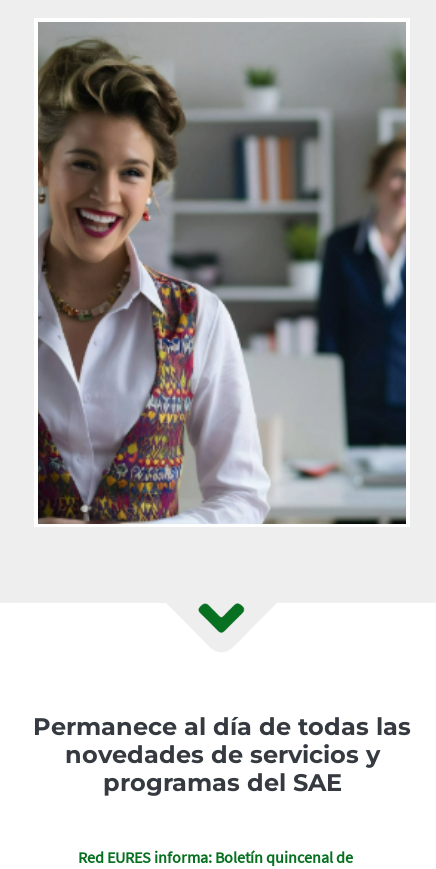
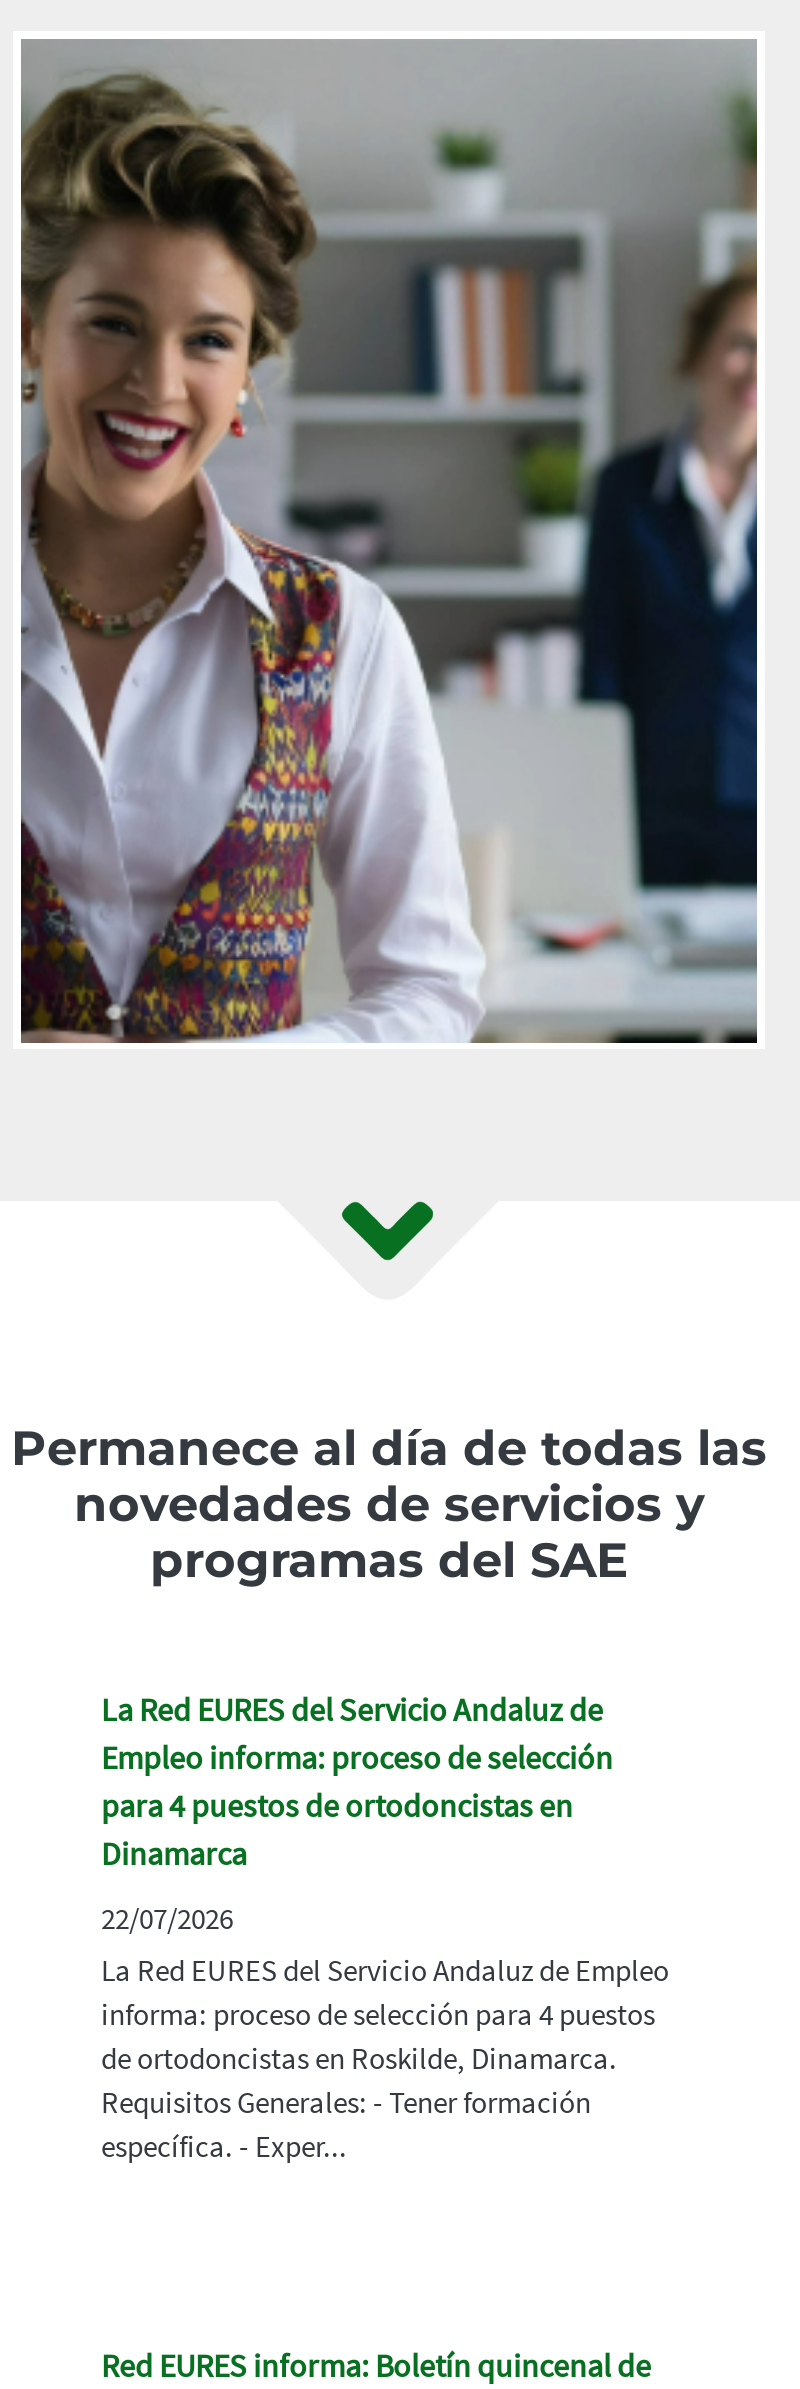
+ La Red EURES del Servicio Andaluz de
+ Empleo informa: proceso de selección
+ para 4 puestos de ortodoncistas en
+ Dinamarca
+ 22/07/2026
+ La Red EURES del Servicio Andaluz de Empleo
+ informa: proceso de selección para 4 puestos
+ de ortodoncistas en Roskilde, Dinamarca.
+ Requisitos Generales: - Tener formación
+ específica. - Exper...
